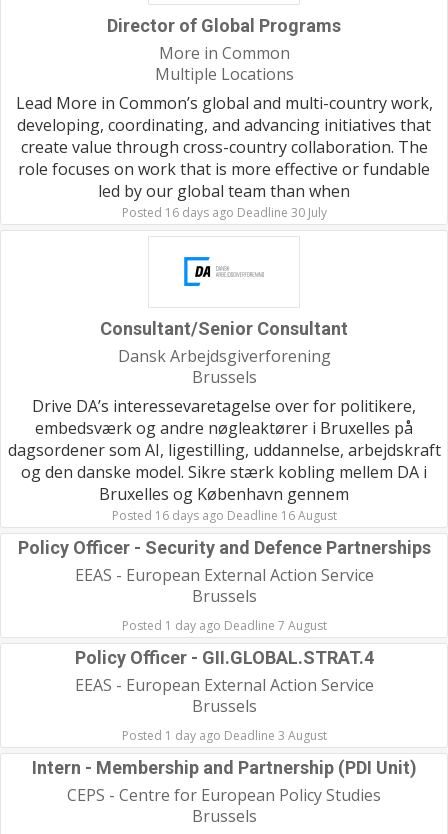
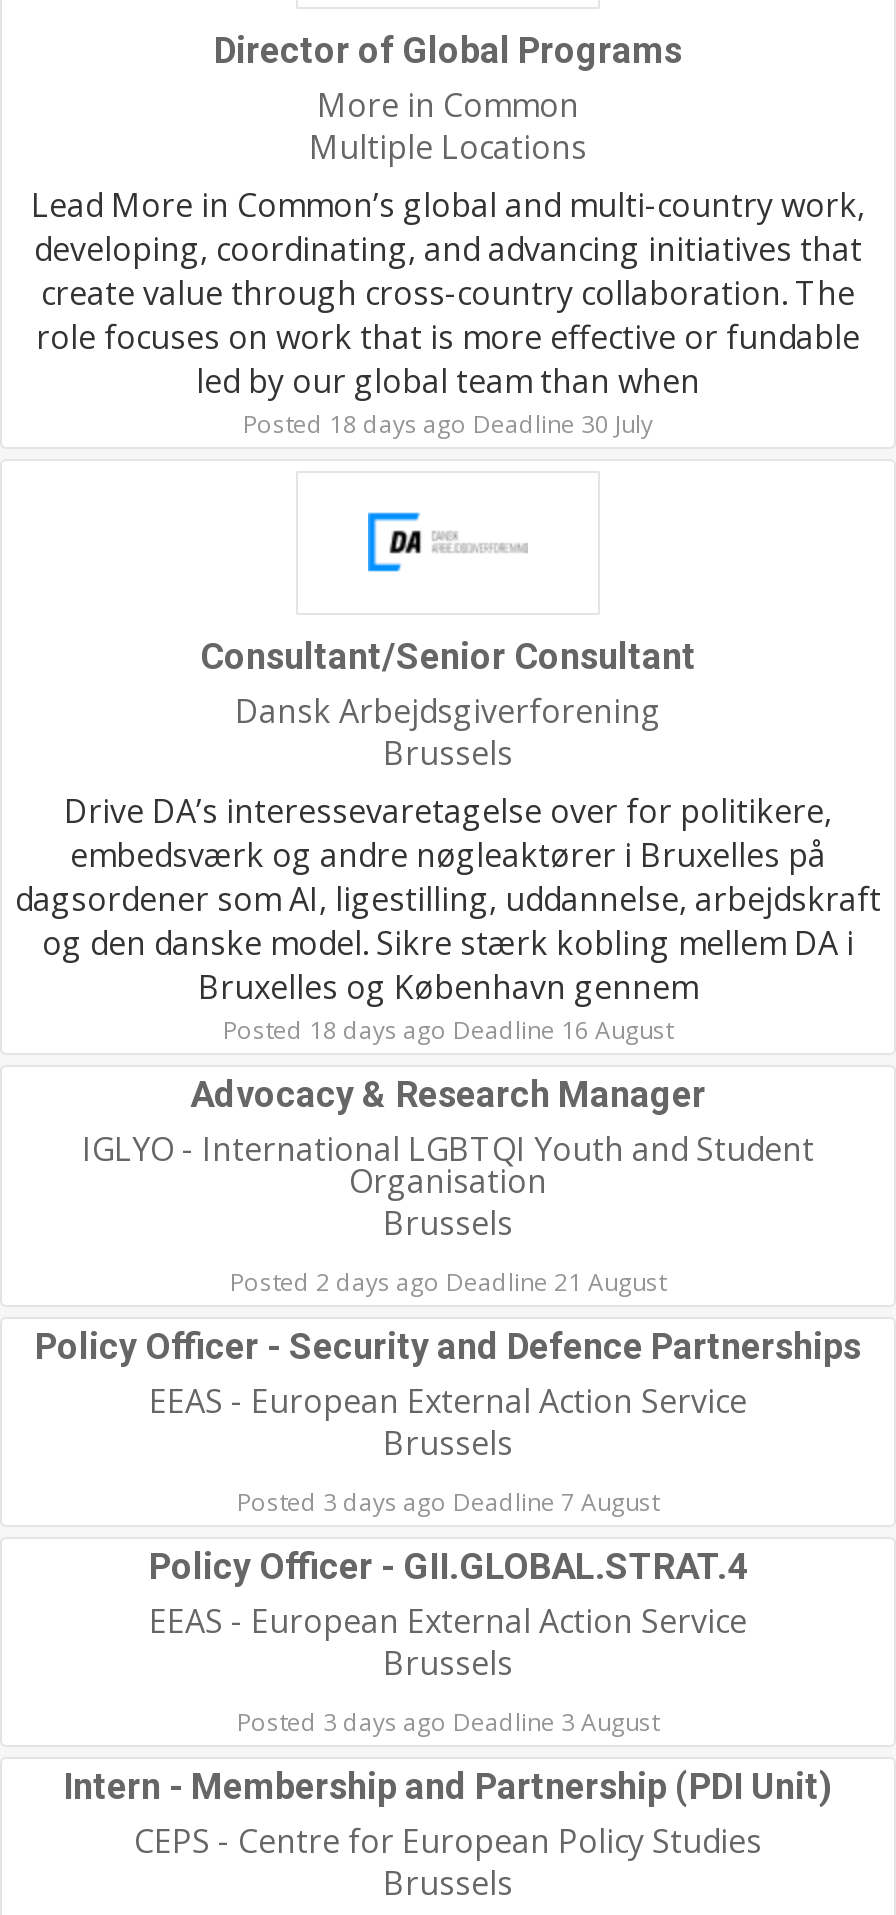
- Posted 16 days ago Deadline 30 July
+ Posted 18 days ago Deadline 30 July

- Posted 16 days ago Deadline 16 August
+ Posted 18 days ago Deadline 16 August
+ Advocacy & Research Manager
+ IGLYO - International LGBTQI Youth and Student
+ Organisation
+ Brussels
+ Posted 2 days ago Deadline 21 August

- Posted 1 day ago Deadline 7 August
+ Posted 3 days ago Deadline 7 August

- Posted 1 day ago Deadline 3 August
+ Posted 3 days ago Deadline 3 August
